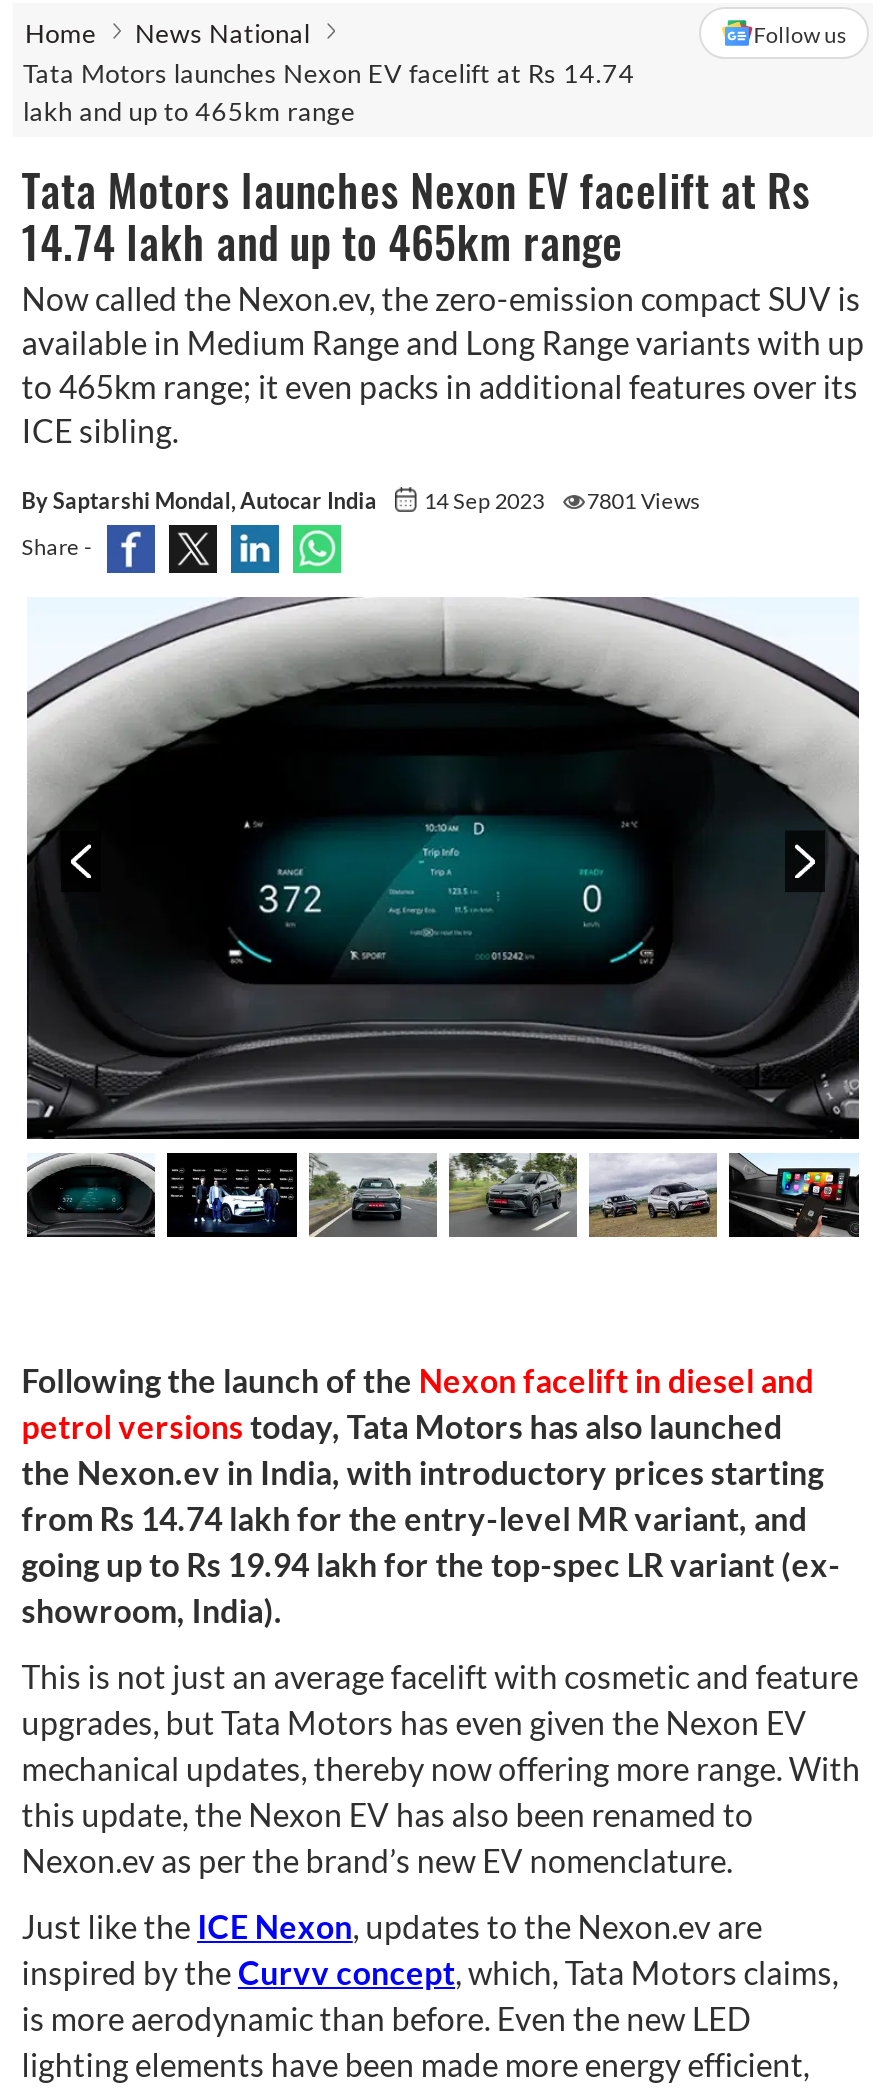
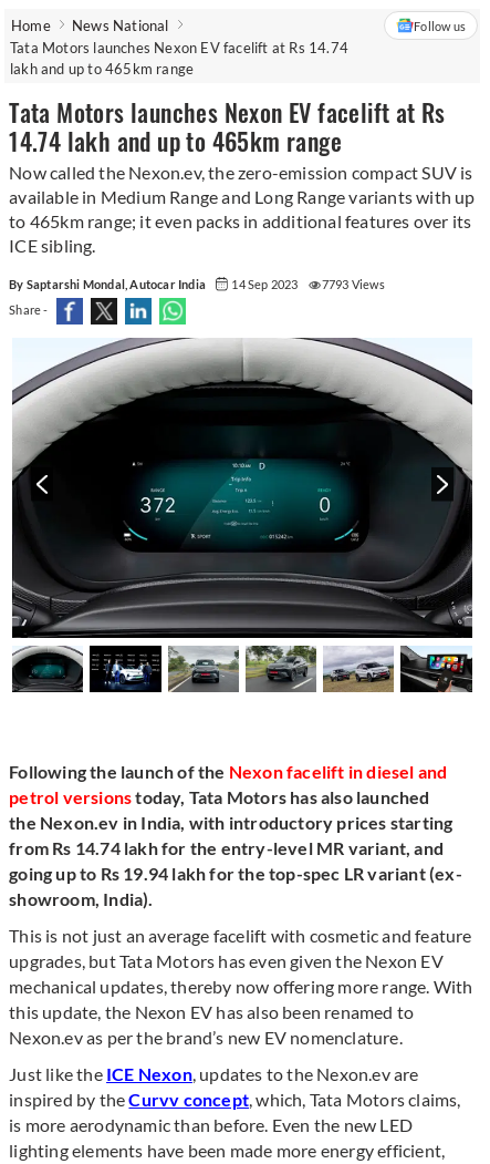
- By Saptarshi Mondal, Autocar India 14 Sep 2023 7801 Views
+ By Saptarshi Mondal, Autocar India 14 Sep 2023 7793 Views
